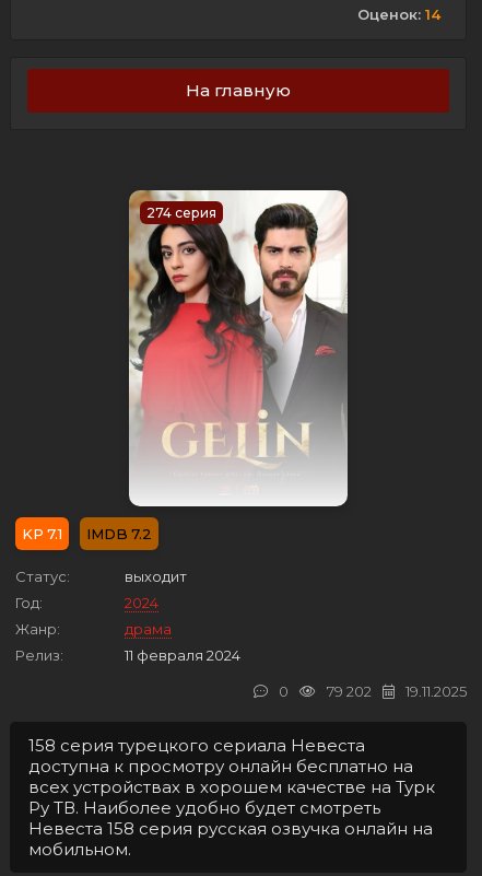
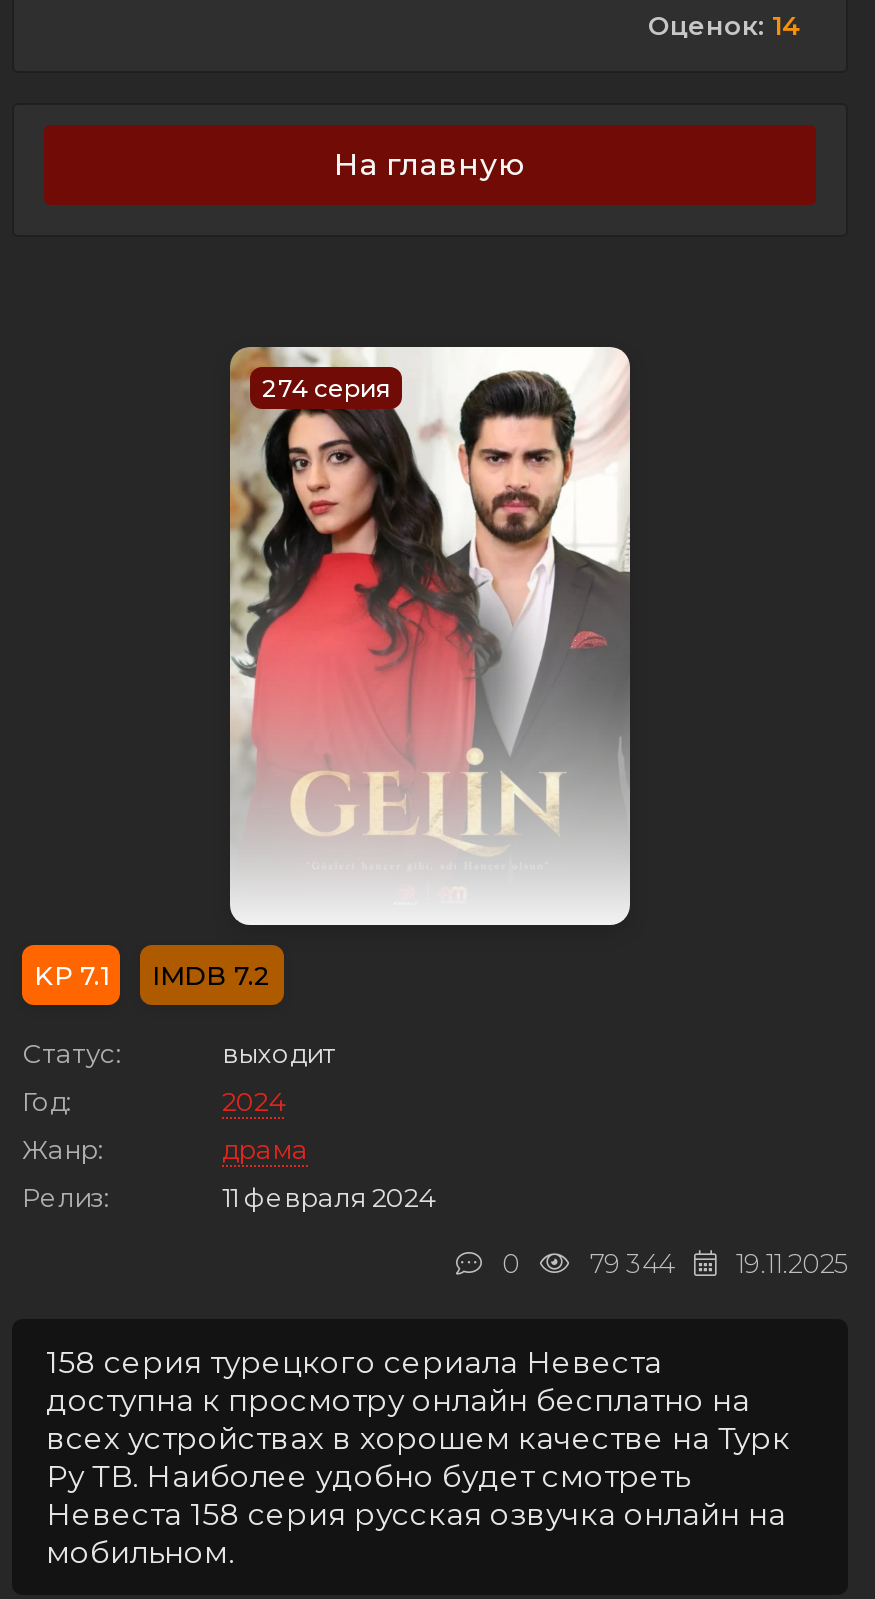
- 79 202 19.11.2025
+ 79 344 19.11.2025
